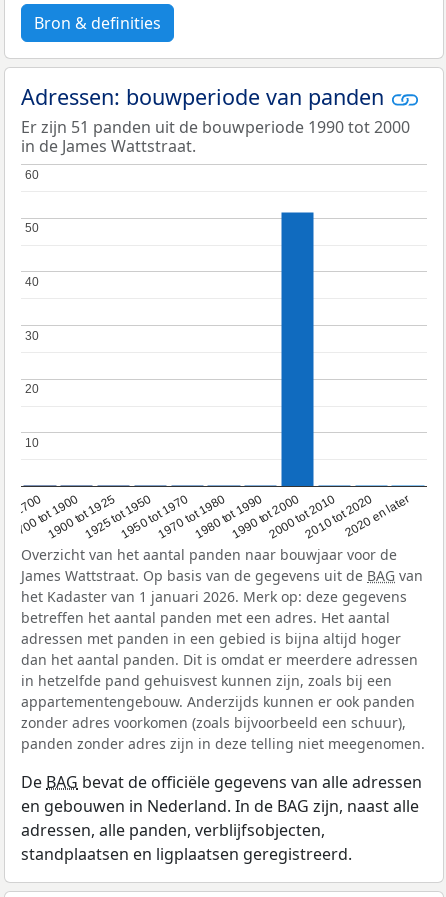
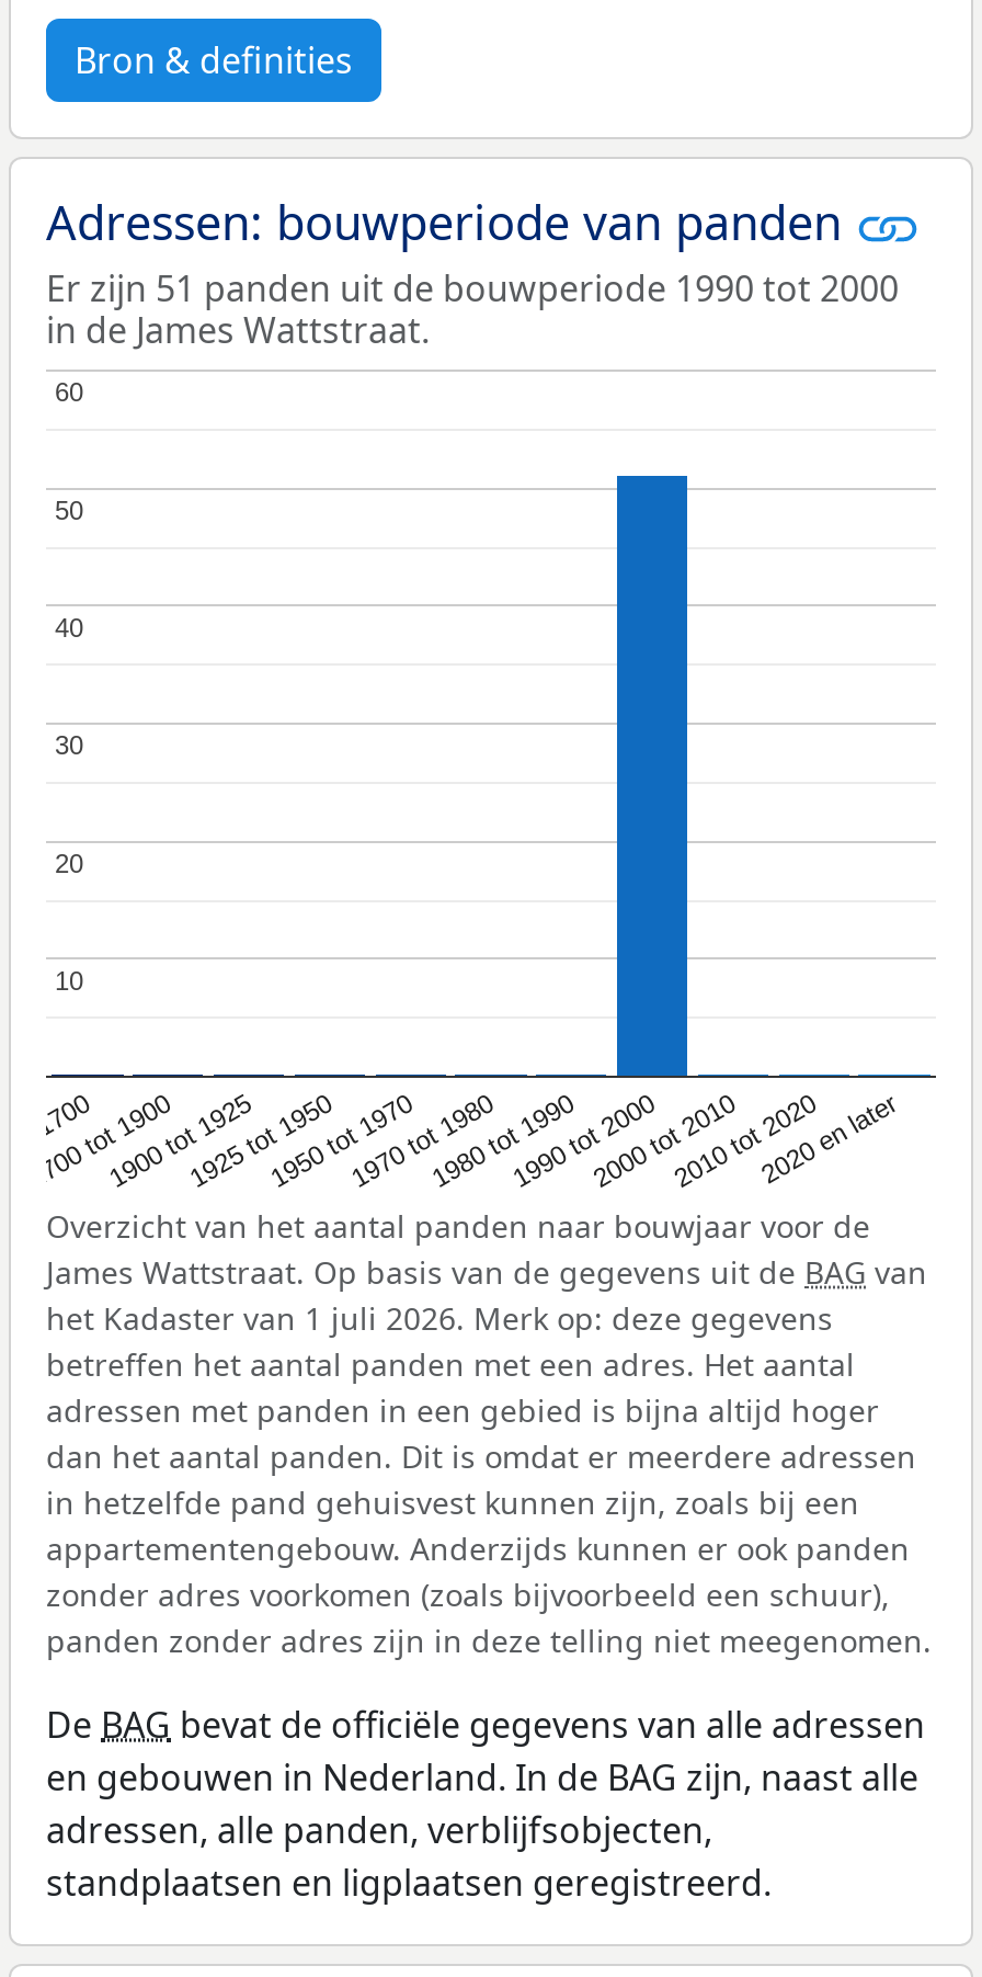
- het Kadaster van 1 januari 2026. Merk op: deze gegevens
+ het Kadaster van 1 juli 2026. Merk op: deze gegevens
